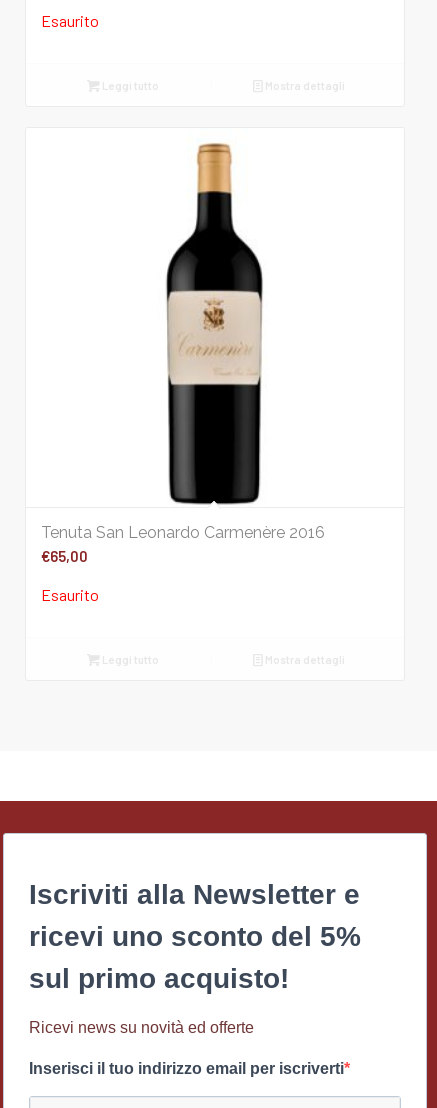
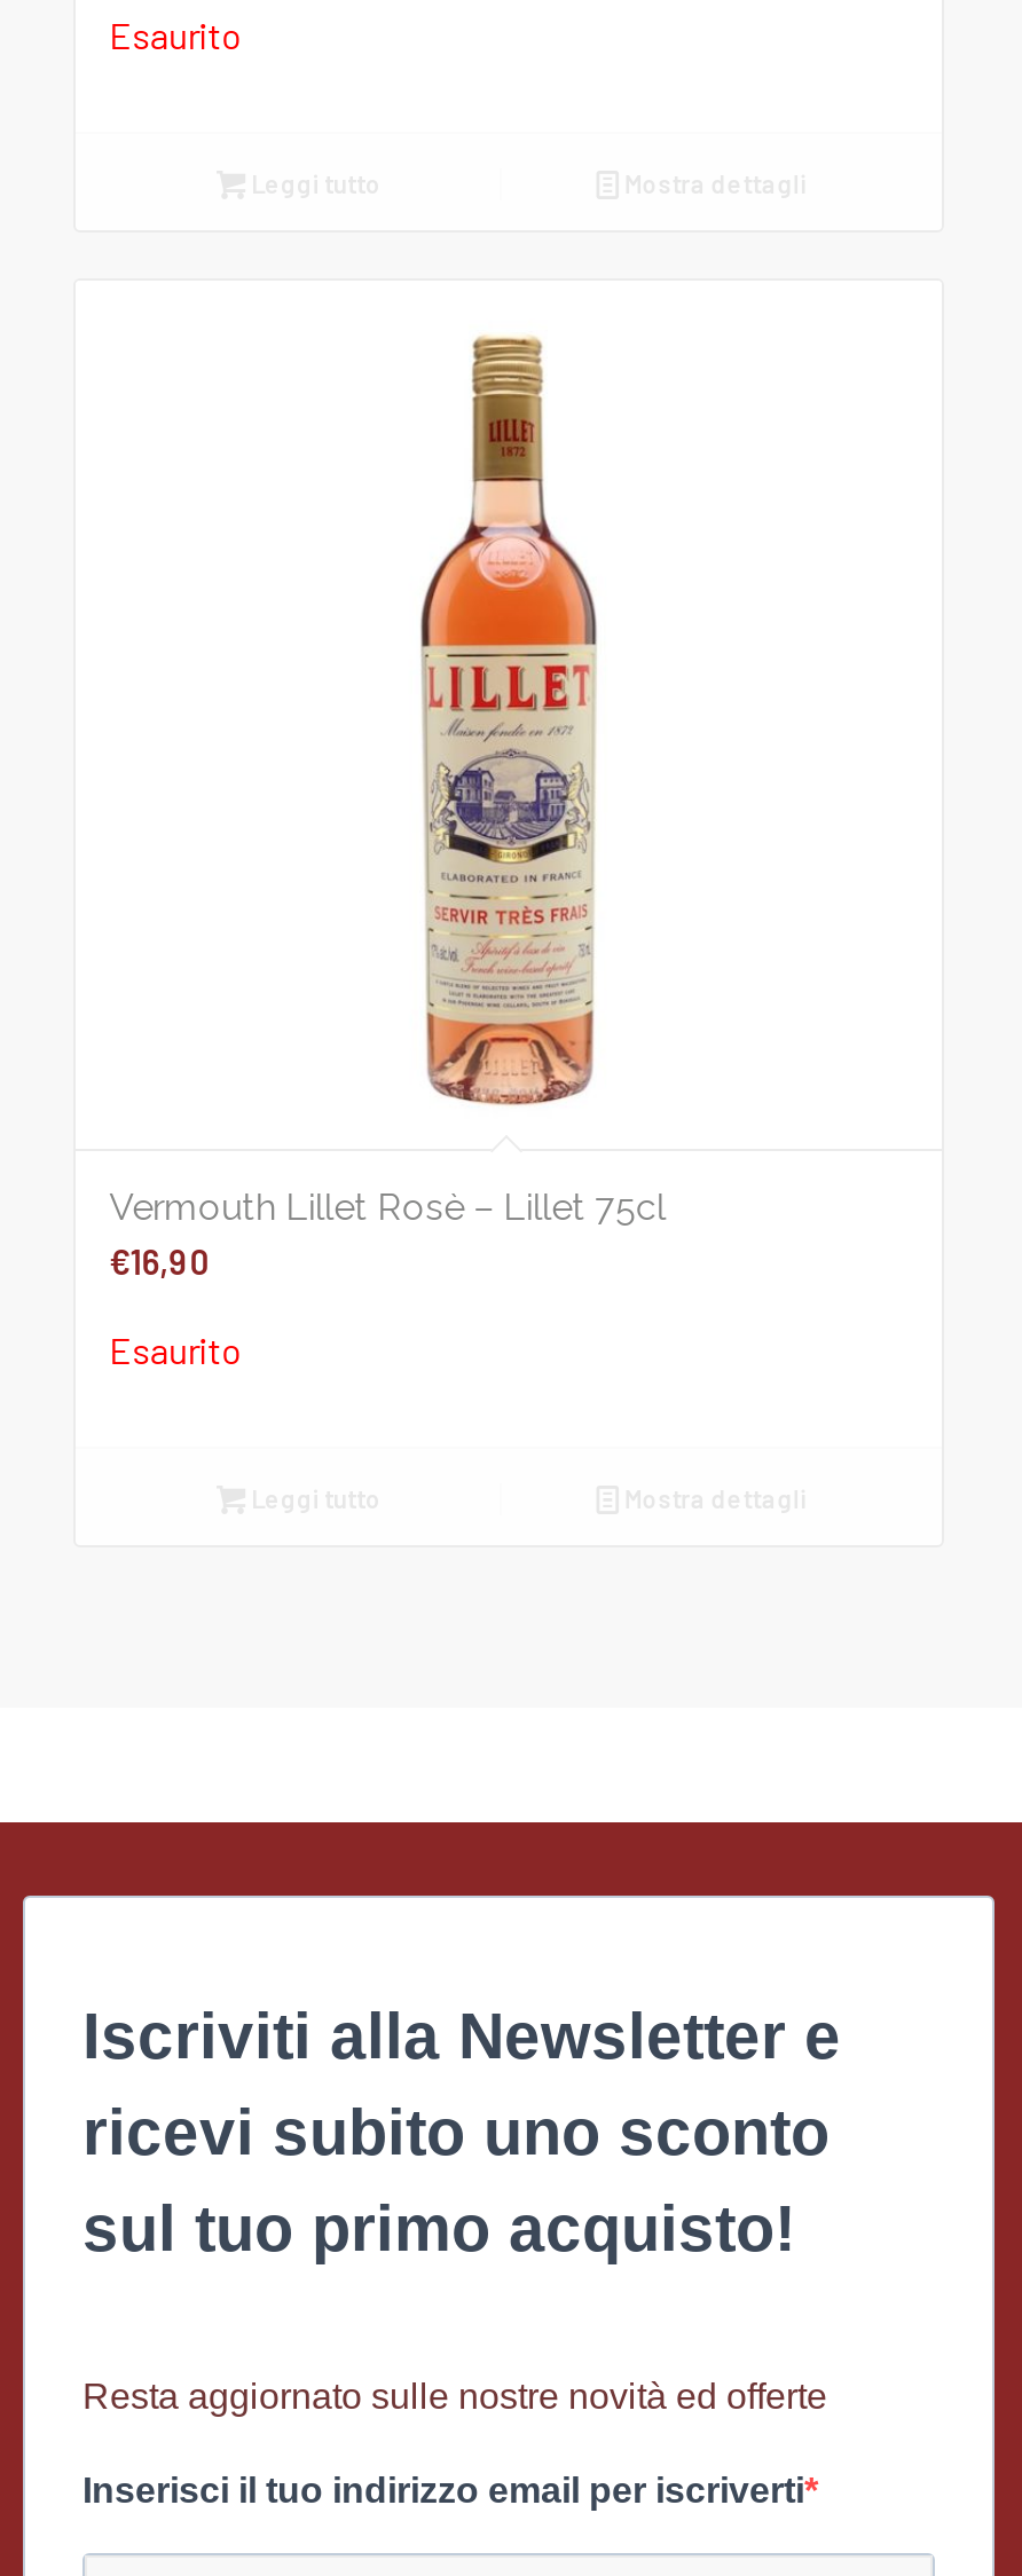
- [image]
- Tenuta San Leonardo Carmenère 2016
- €65,00
+ [image]
+ Vermouth Lillet Rosè – Lillet 75cl
+ €16,90

- ricevi uno sconto del 5%
- sul primo acquisto!
+ ricevi subito uno sconto
+ sul tuo primo acquisto!

- Ricevi news su novità ed offerte
+ Resta aggiornato sulle nostre novità ed offerte
